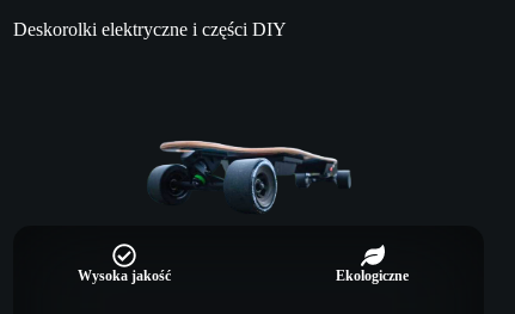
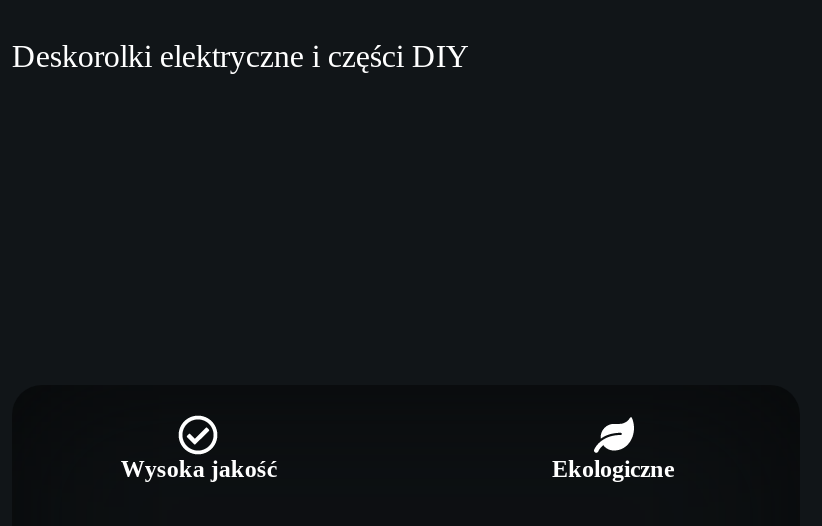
- [image]
